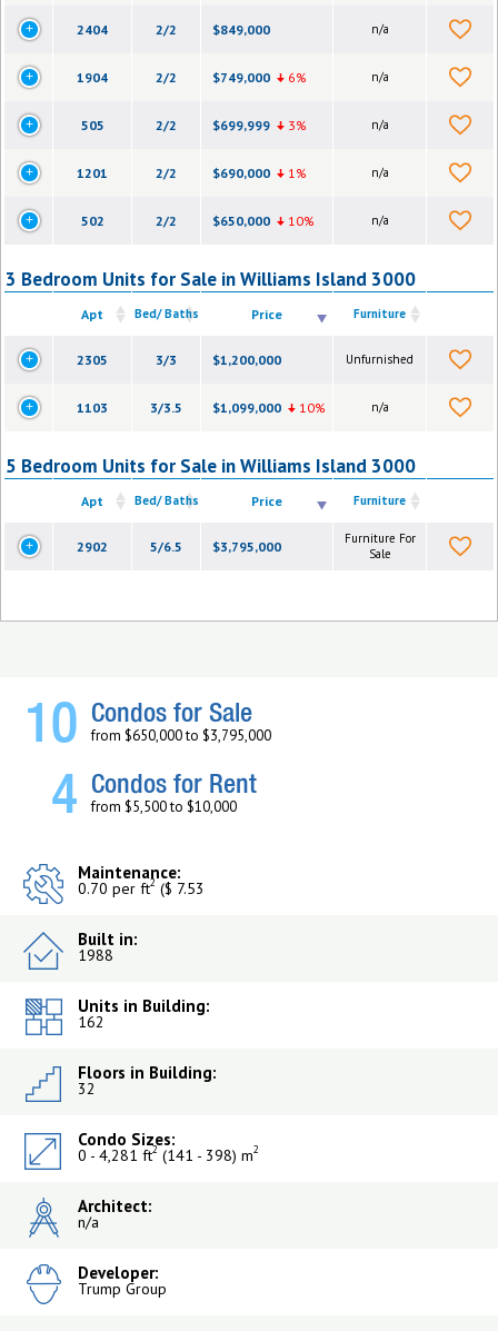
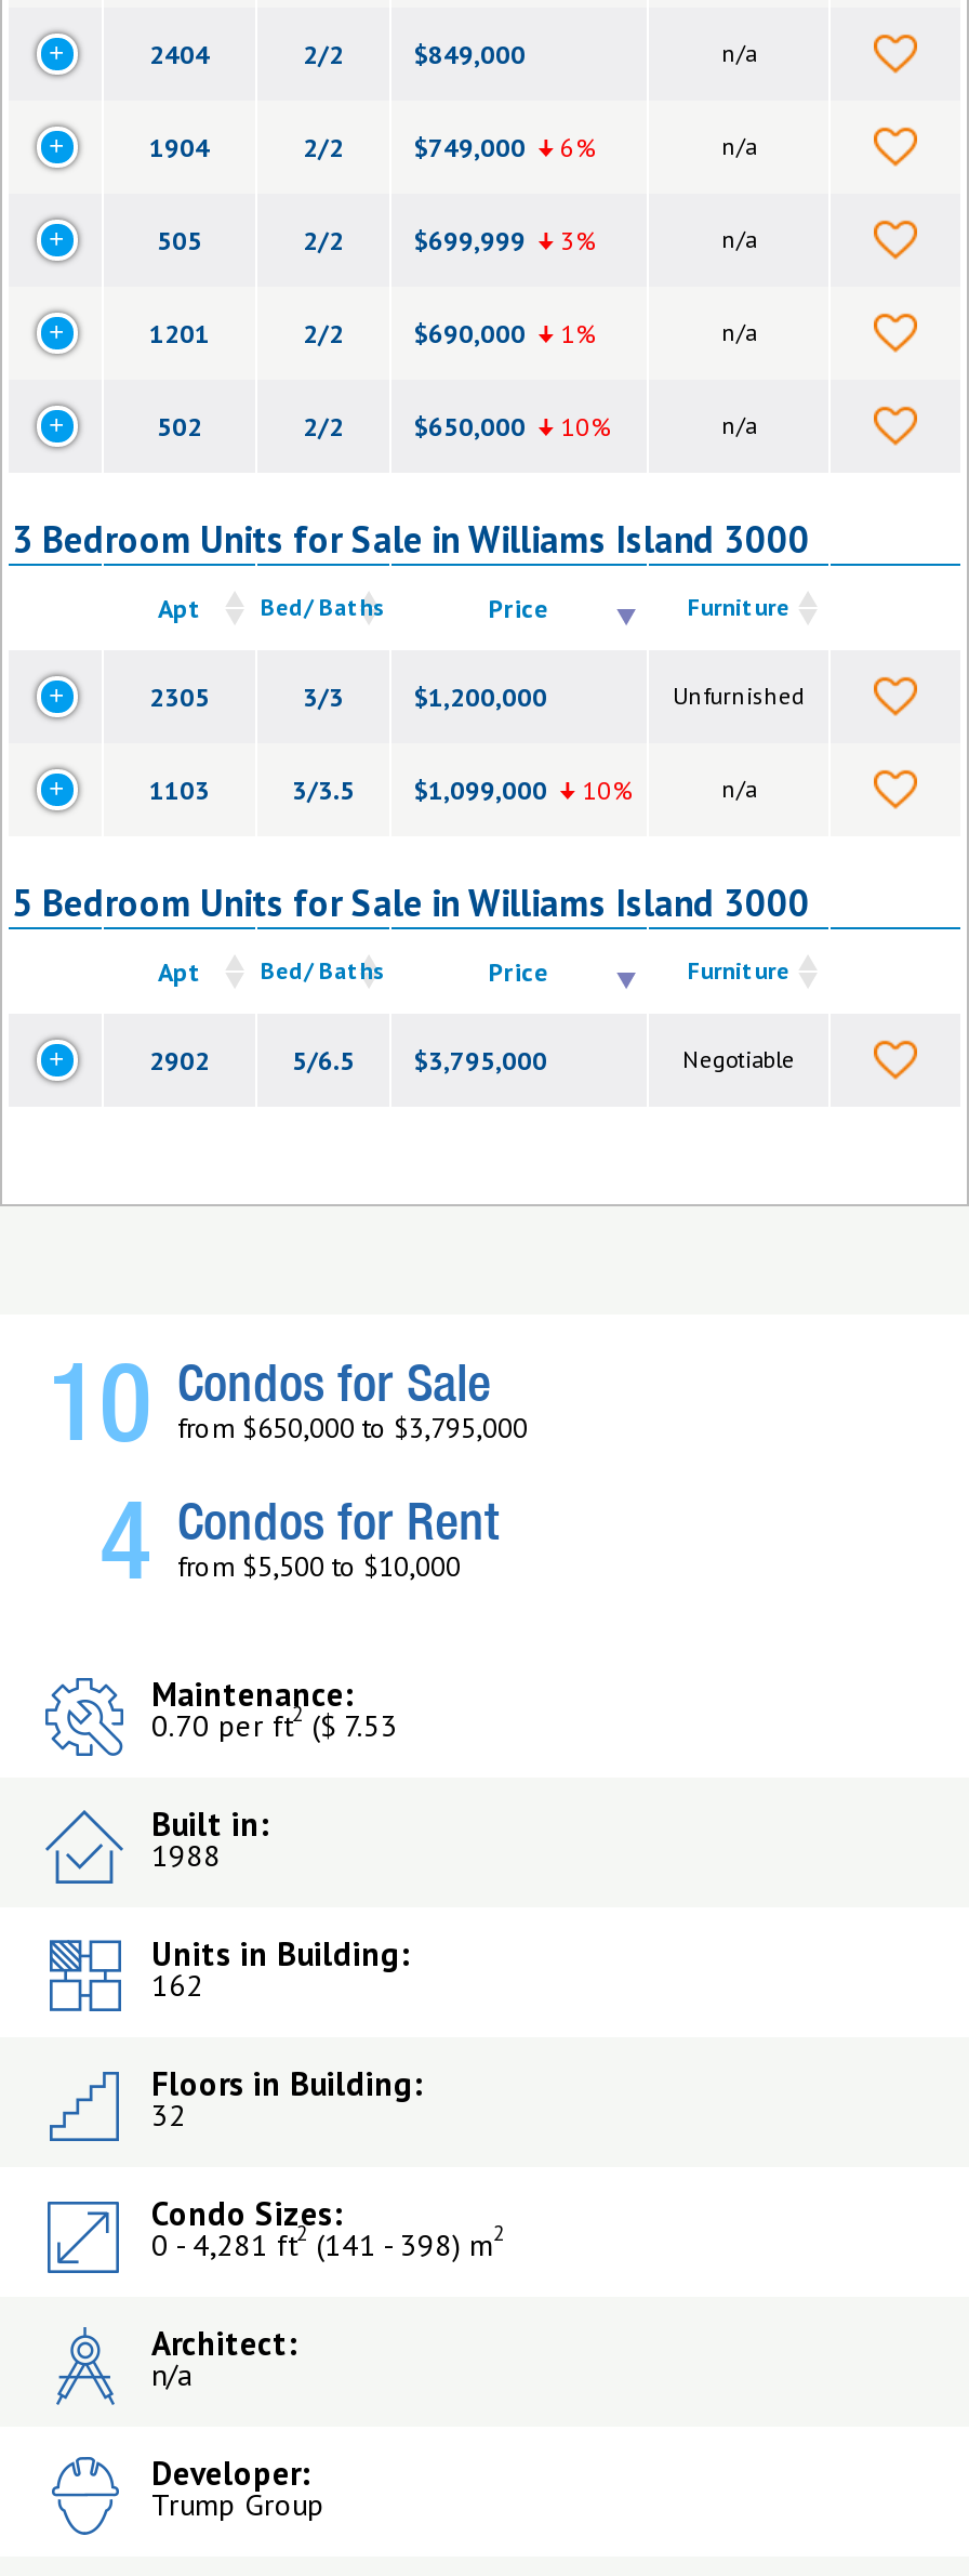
- Furniture For
- Sale
+ Negotiable
